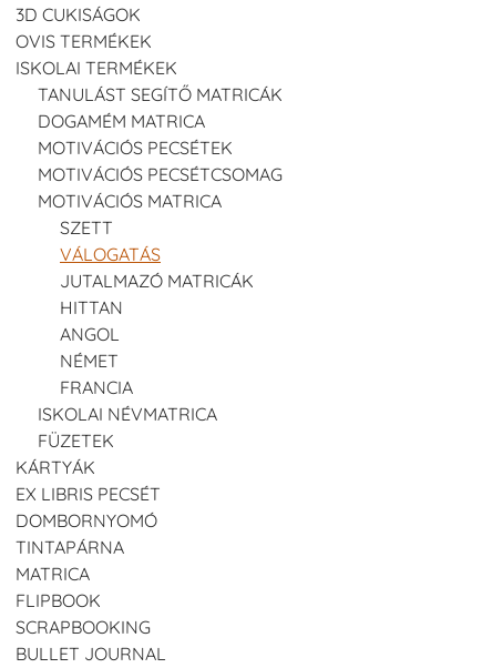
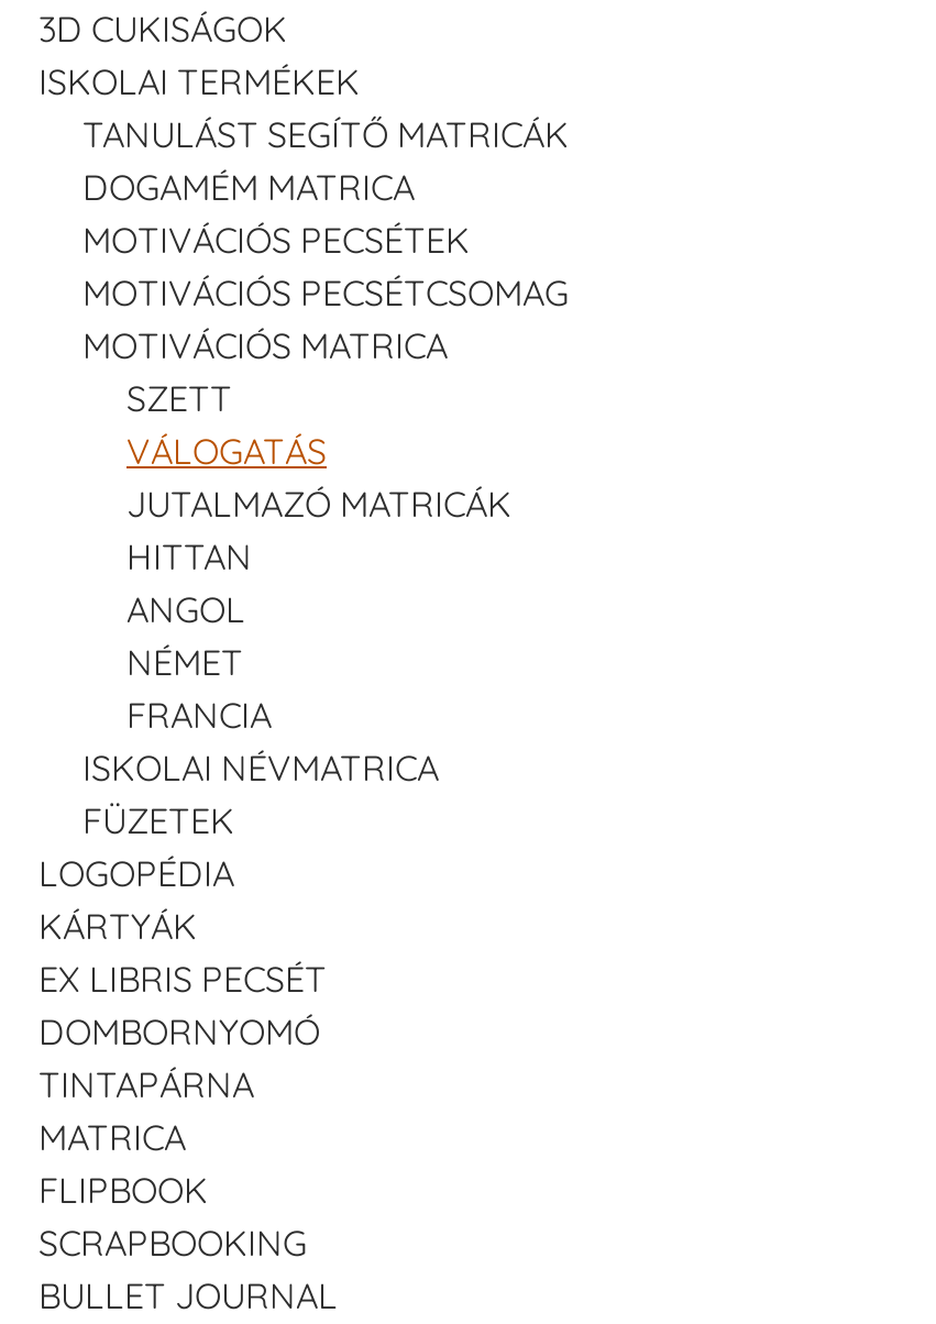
- OVIS TERMÉKEK

moved up: ISKOLAI TERMÉKEK | TANULÁST SEGÍTŐ MATRICÁK | DOGAMÉM MATRICA | ... | ISKOLAI NÉVMATRICA | FÜZETEK

+ LOGOPÉDIA
